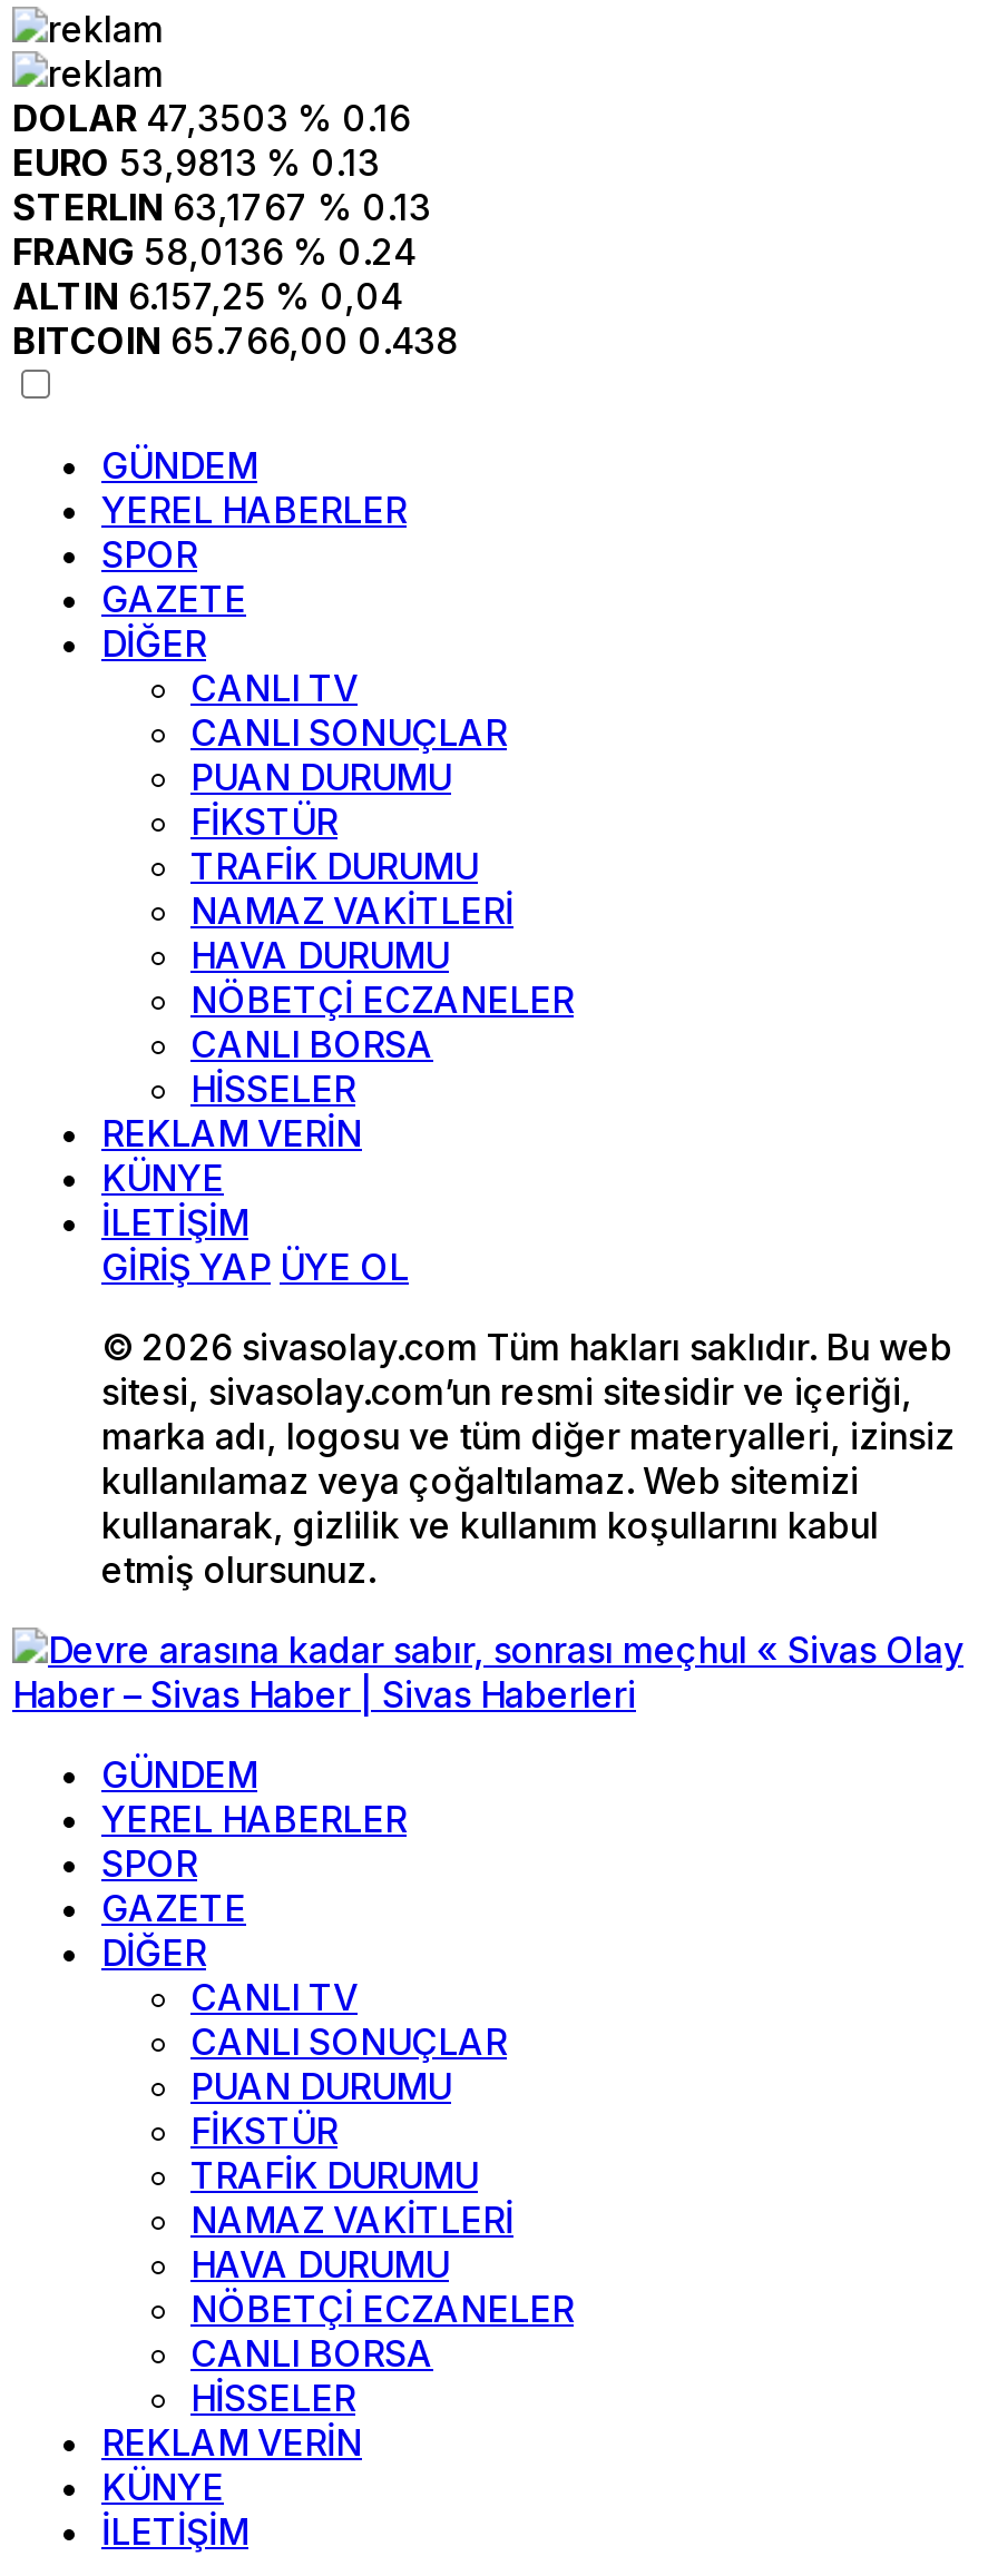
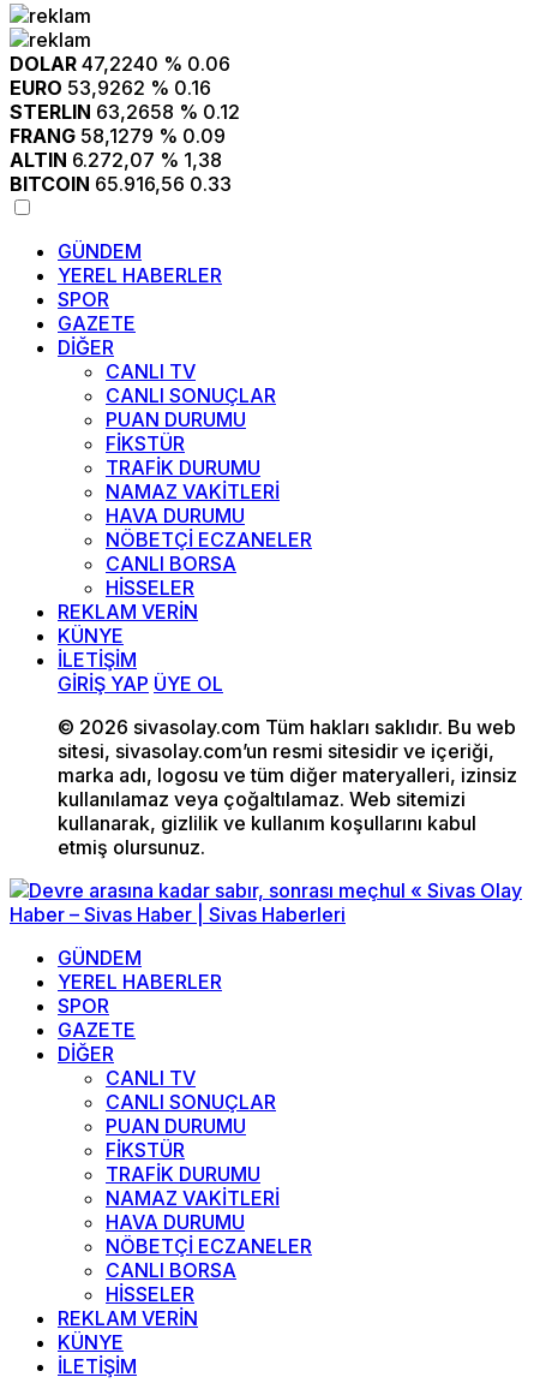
- DOLAR 47,3503 % 0.16
+ DOLAR 47,2240 % 0.06

- EURO 53,9813 % 0.13
+ EURO 53,9262 % 0.16

- STERLIN 63,1767 % 0.13
+ STERLIN 63,2658 % 0.12

- FRANG 58,0136 % 0.24
+ FRANG 58,1279 % 0.09

- ALTIN 6.157,25 % 0,04
+ ALTIN 6.272,07 % 1,38

- BITCOIN 65.766,00 0.438
+ BITCOIN 65.916,56 0.33
